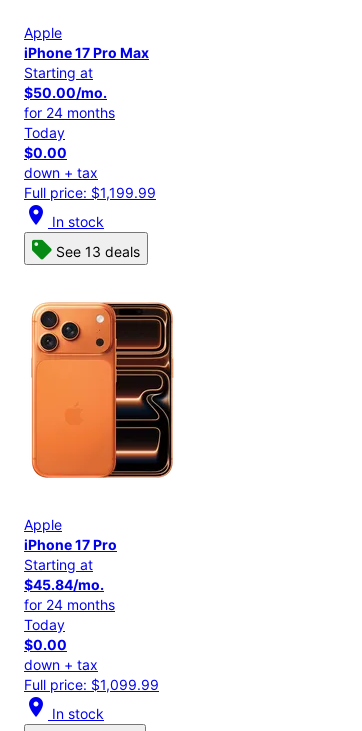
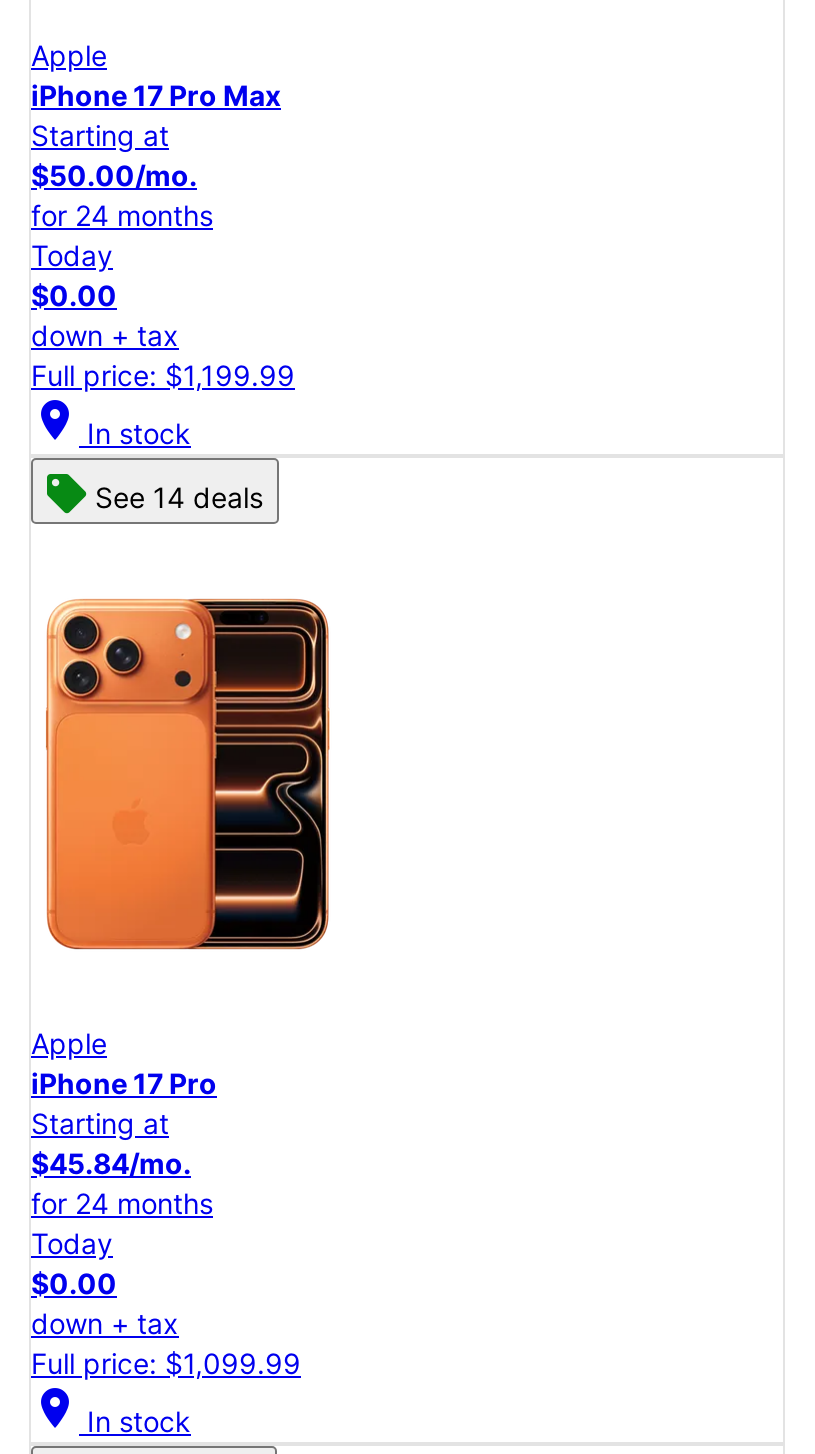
- See 13 deals
+ See 14 deals
